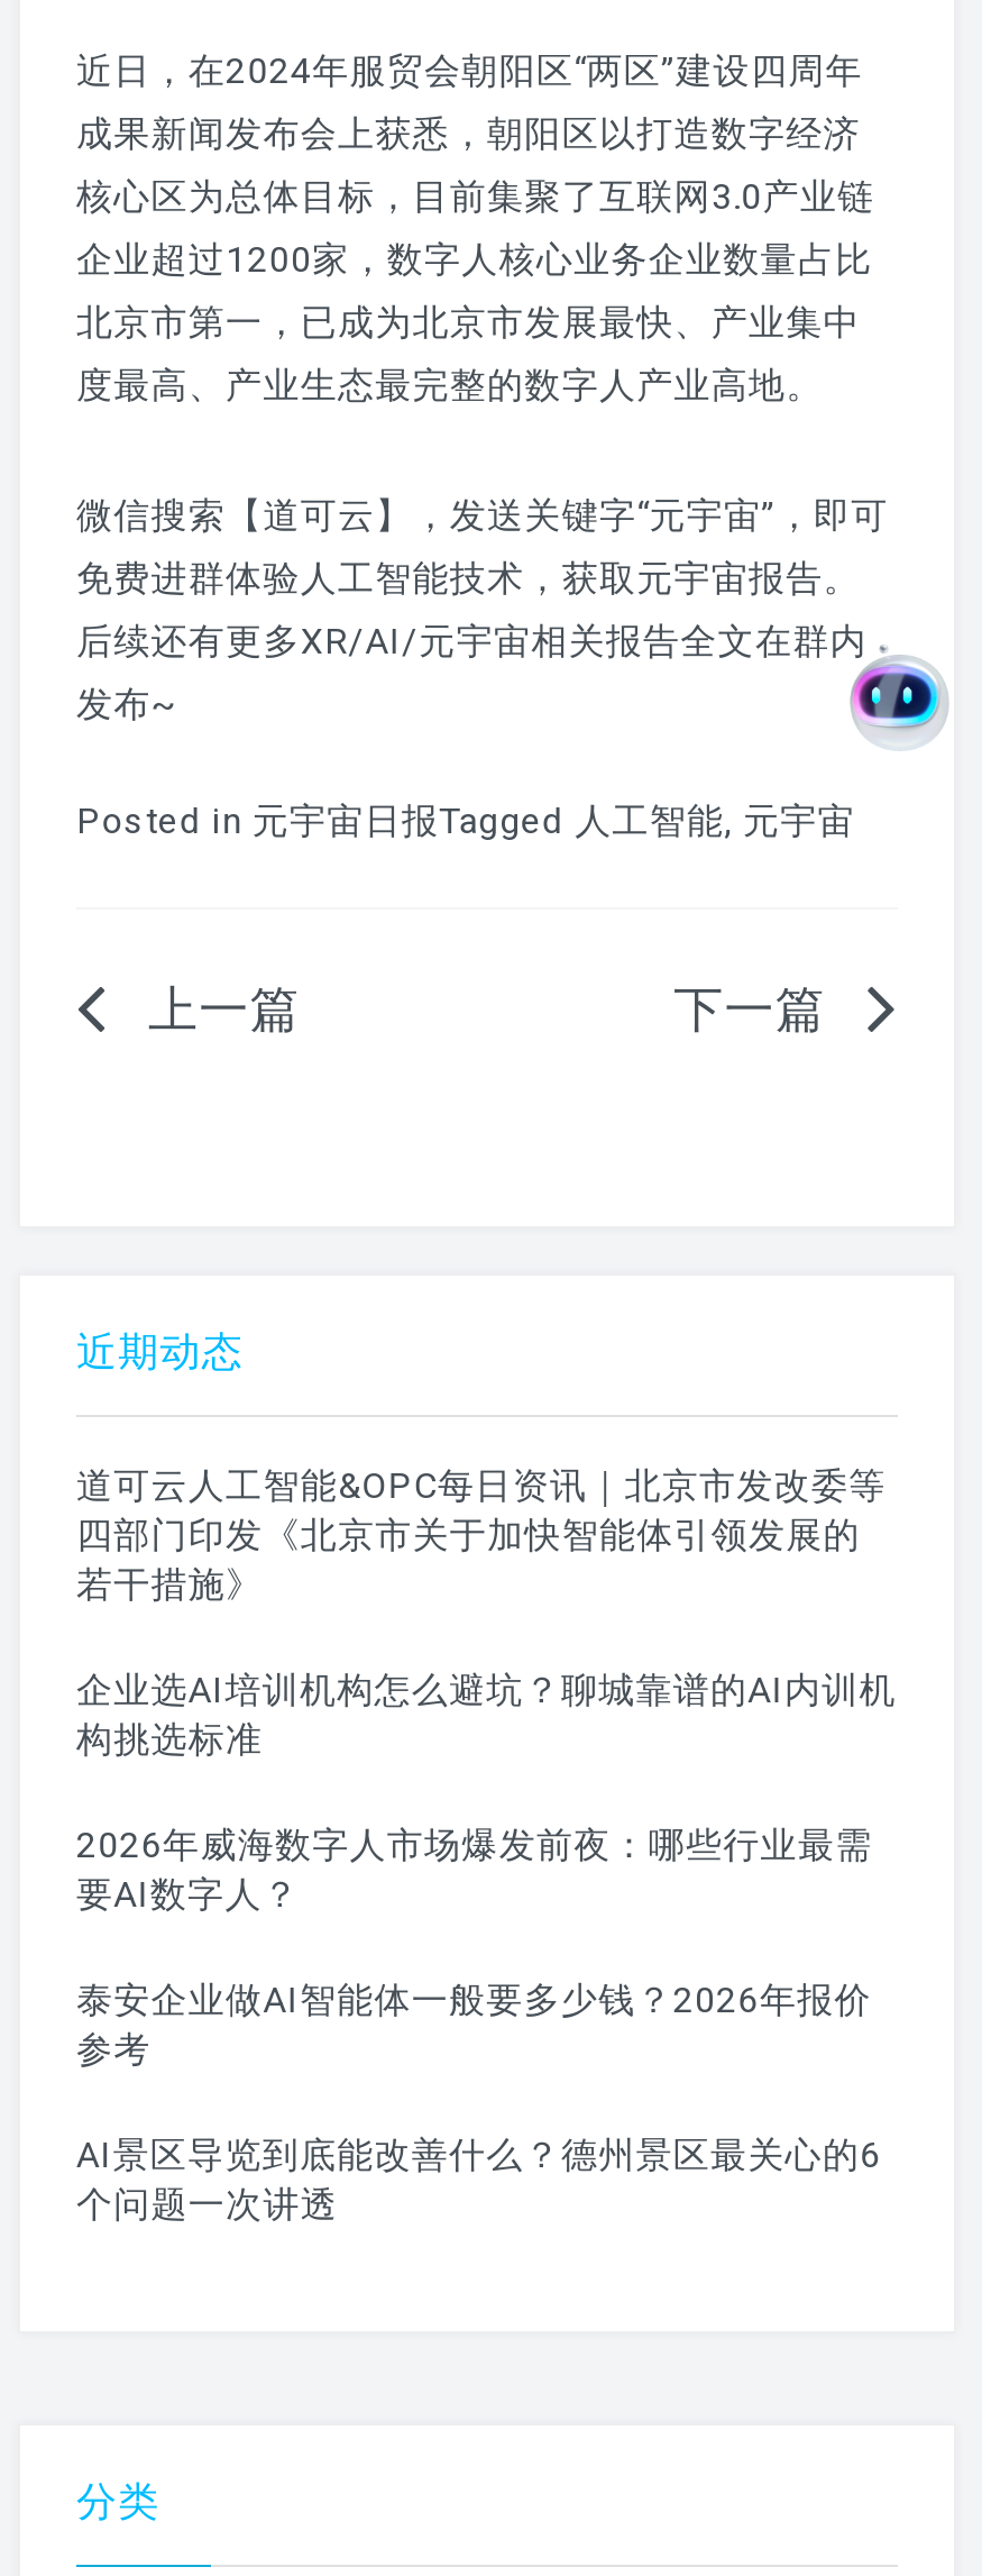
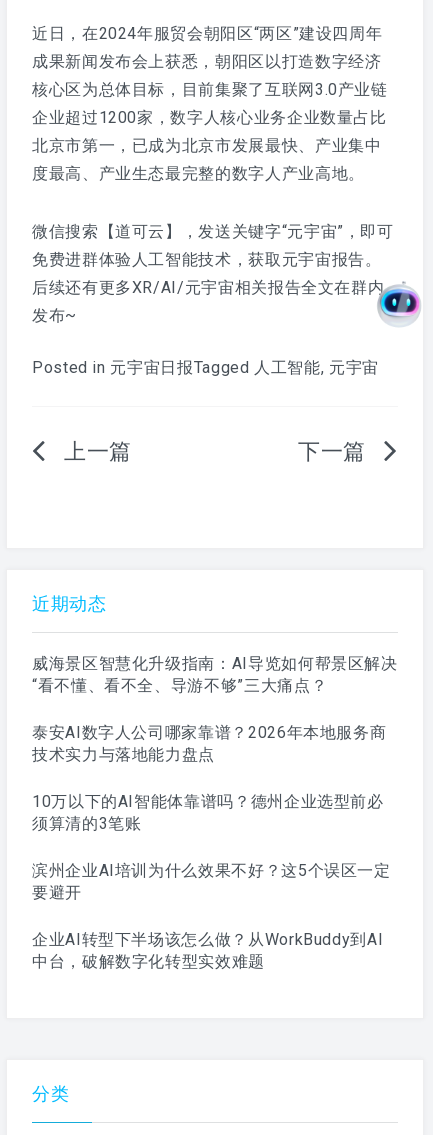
- [image]
+ [image]

- 道可云人工智能&OPC每日资讯｜北京市发改委等
- 四部门印发《北京市关于加快智能体引领发展的
- 若干措施》
+ 威海景区智慧化升级指南：AI导览如何帮景区解决
+ “看不懂、看不全、导游不够”三大痛点？

- 企业选AI培训机构怎么避坑？聊城靠谱的AI内训机
- 构挑选标准
+ 泰安AI数字人公司哪家靠谱？2026年本地服务商
+ 技术实力与落地能力盘点

- 2026年威海数字人市场爆发前夜：哪些行业最需
- 要AI数字人？
+ 10万以下的AI智能体靠谱吗？德州企业选型前必
+ 须算清的3笔账

- 泰安企业做AI智能体一般要多少钱？2026年报价
- 参考
+ 滨州企业AI培训为什么效果不好？这5个误区一定
+ 要避开

- AI景区导览到底能改善什么？德州景区最关心的6
- 个问题一次讲透
+ 企业AI转型下半场该怎么做？从WorkBuddy到AI
+ 中台，破解数字化转型实效难题
